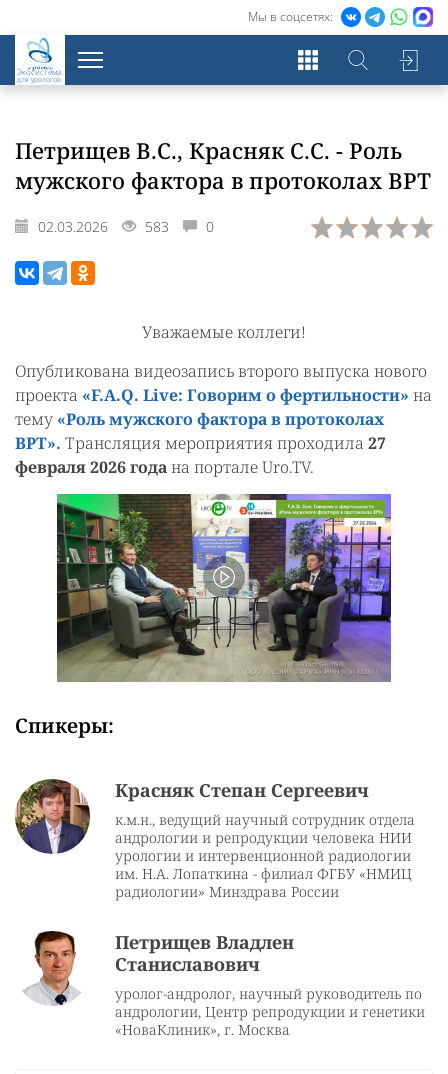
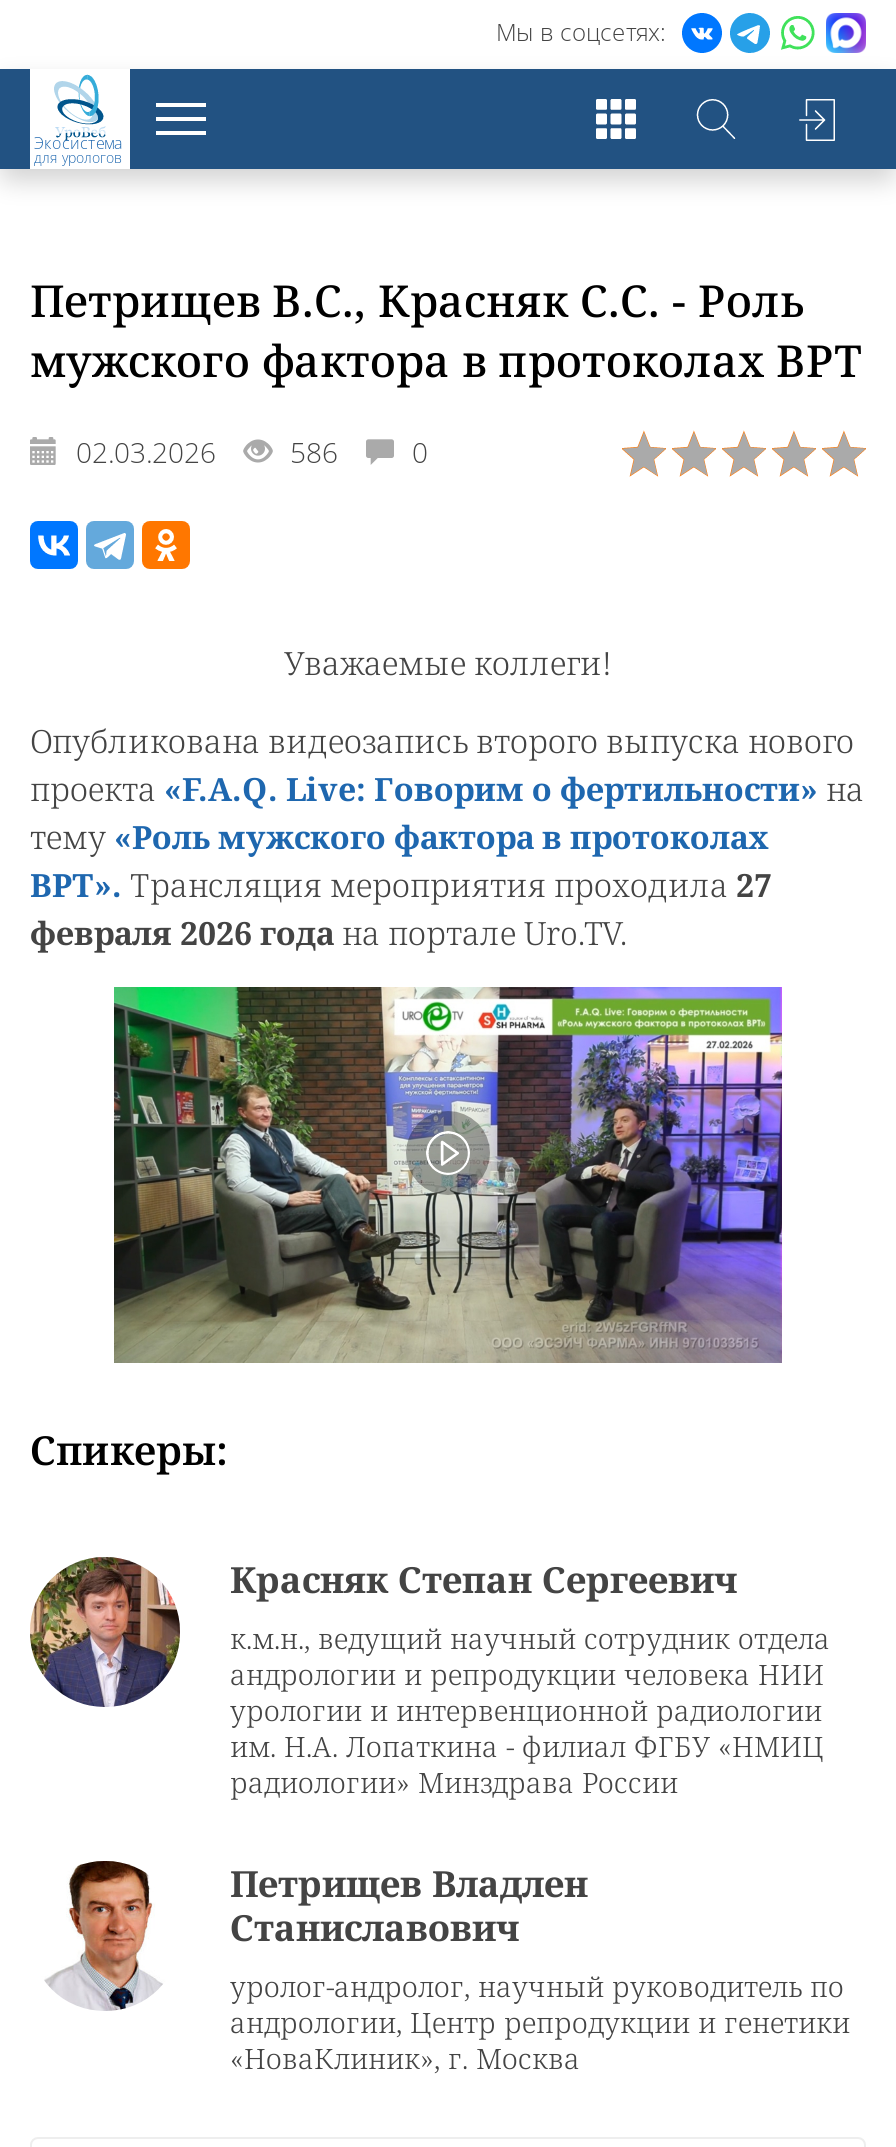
- 02.03.2026 583 0
+ 02.03.2026 586 0
